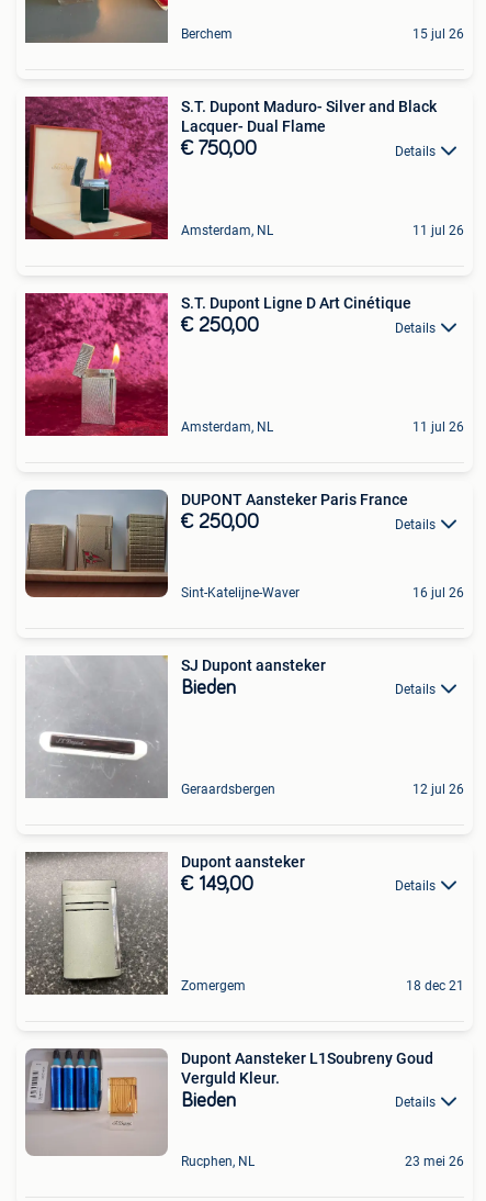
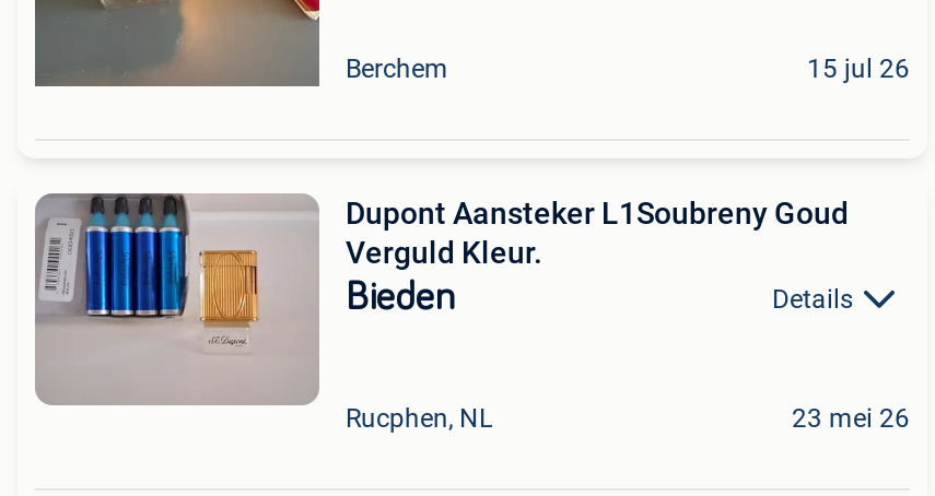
- [image]
- S.T. Dupont Maduro- Silver and Black
- Lacquer- Dual Flame
- € 750,00
- Details

- Amsterdam, NL
- 11 jul 26

- [image]
- S.T. Dupont Ligne D Art Cinétique
- € 250,00
- Details

- Amsterdam, NL
- 11 jul 26

- [image]
- DUPONT Aansteker Paris France
- € 250,00
- Details

- Sint-Katelijne-Waver
- 16 jul 26

- [image]
- SJ Dupont aansteker
- Bieden
- Details

- Geraardsbergen
- 12 jul 26

- [image]
- Dupont aansteker
- € 149,00
- Details

- Zomergem
- 18 dec 21
